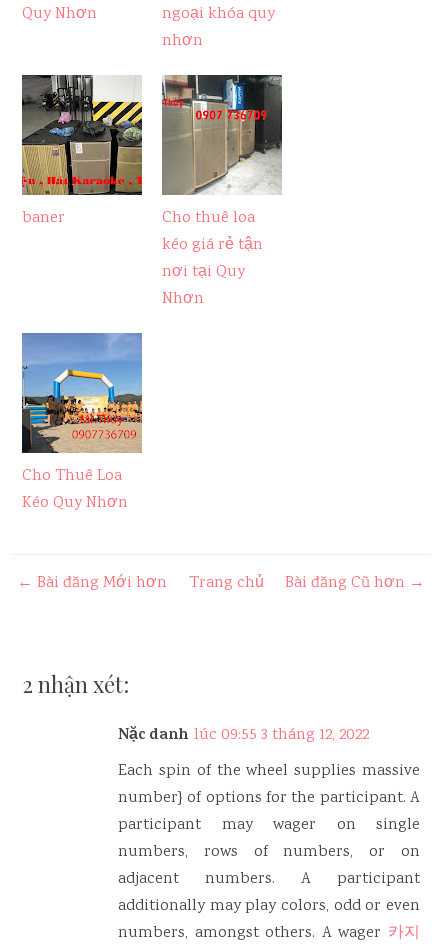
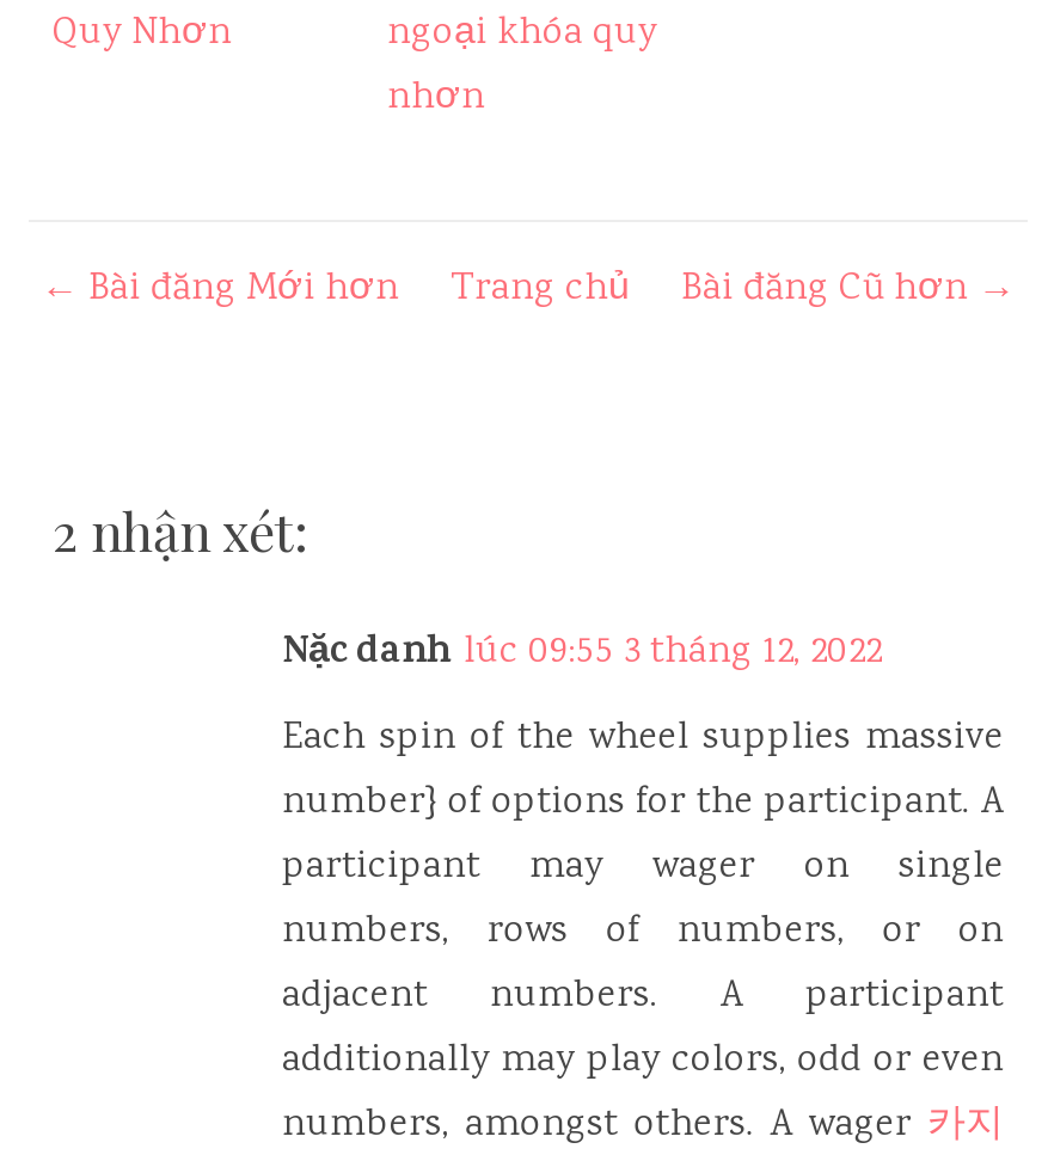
- [image]
- baner
- Cho thuê loa
- kéo giá rẻ tận
- nơi tại Quy
- Nhơn

- [image]

- [image]
- Cho Thuê Loa
- Kéo Quy Nhơn
